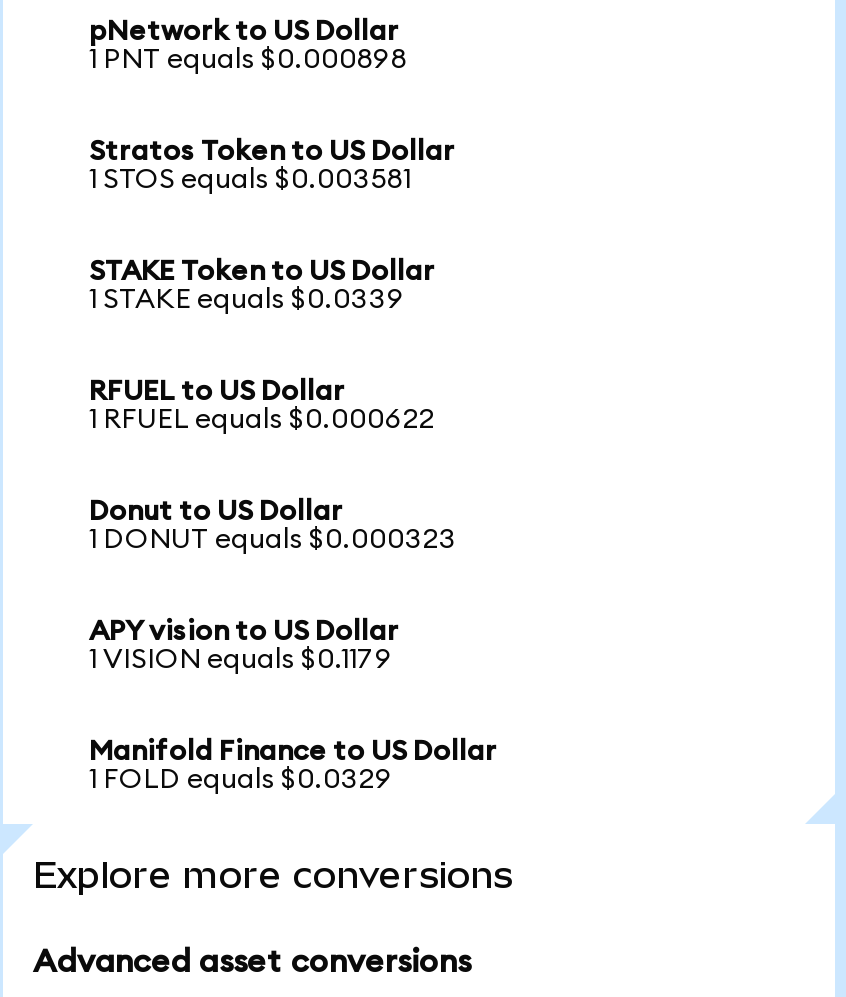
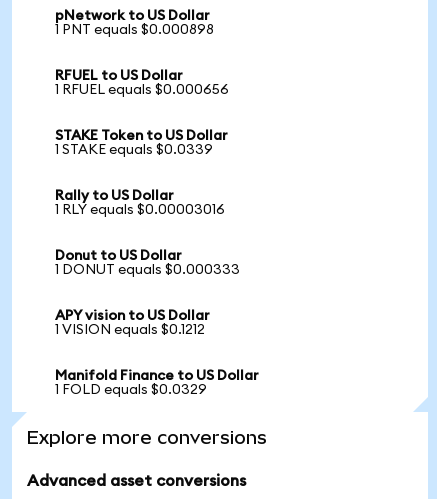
- Stratos Token to US Dollar
- 1 STOS equals $0.003581
+ 1 RFUEL equals $0.000656

+ Rally to US Dollar

moved up: RFUEL to US Dollar

- 1 RFUEL equals $0.000622
+ 1 RLY equals $0.00003016

- 1 DONUT equals $0.000323
+ 1 DONUT equals $0.000333

- 1 VISION equals $0.1179
+ 1 VISION equals $0.1212
